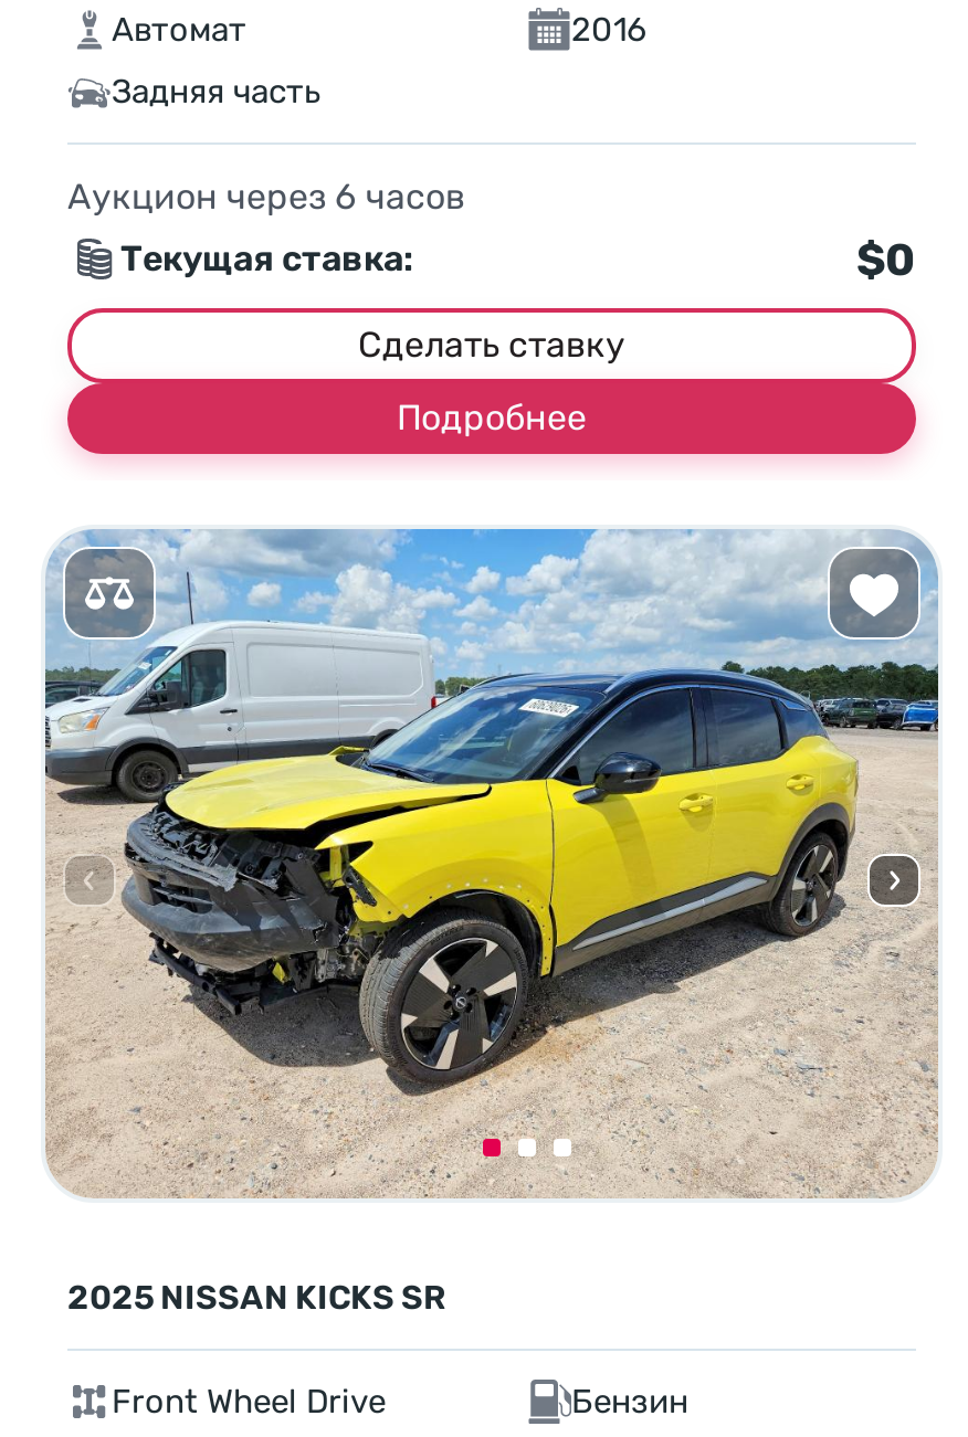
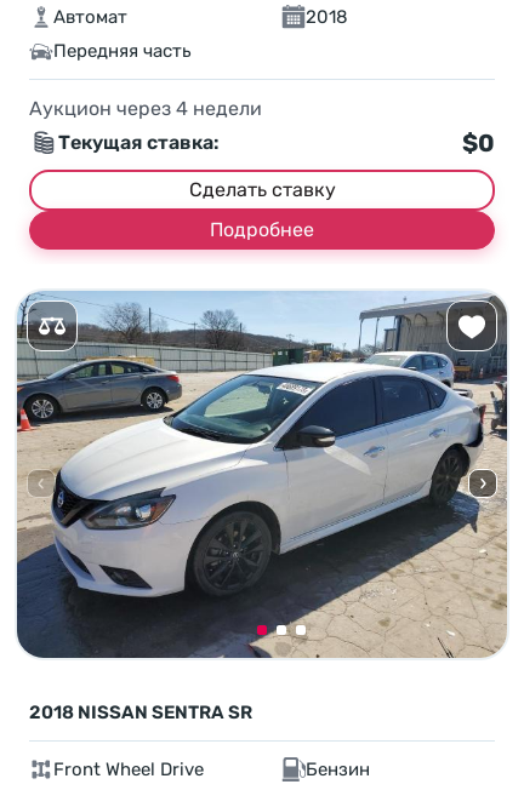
- 2016
+ 2018

- Задняя часть
+ Передняя часть

- Аукцион через 6 часов
+ Аукцион через 4 недели

- [image]
- 2025 NISSAN KICKS SR
+ [image]
+ 2018 NISSAN SENTRA SR
